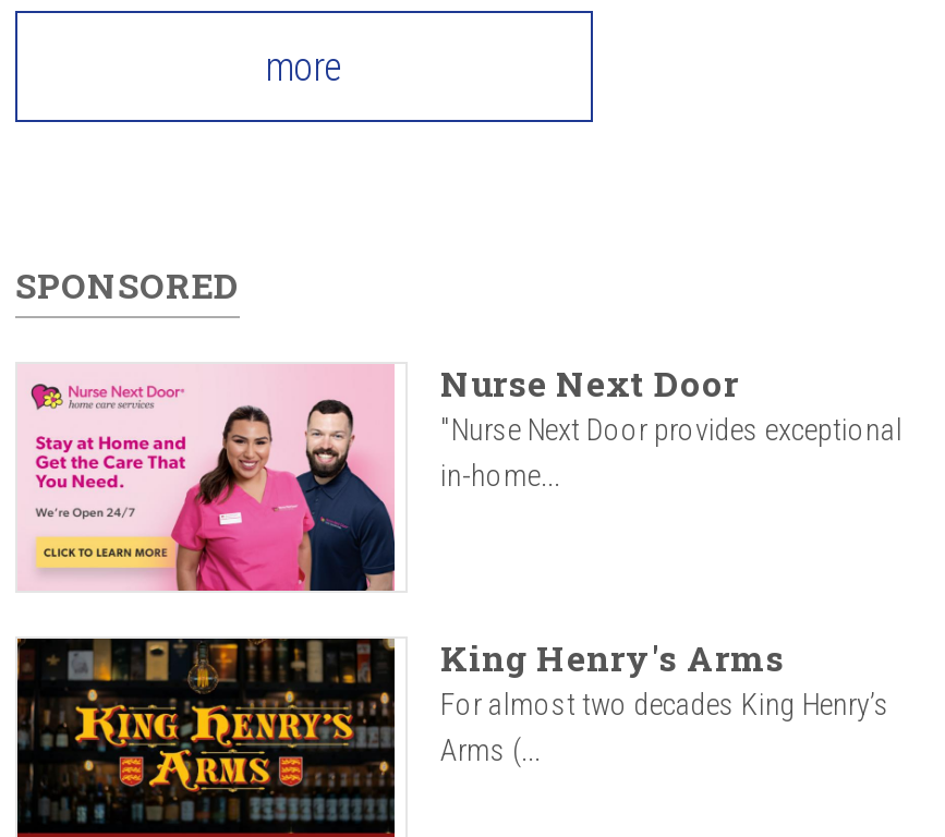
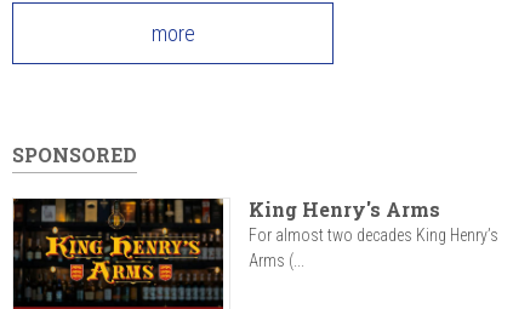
- [image]
- Nurse Next Door
- "Nurse Next Door provides exceptional
- in-home...
